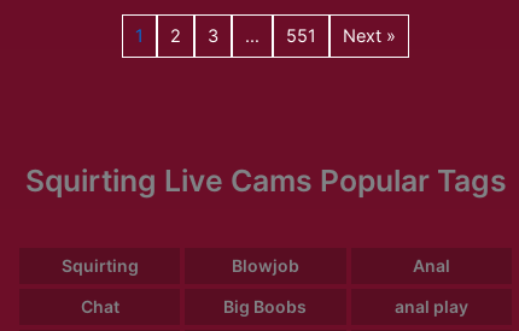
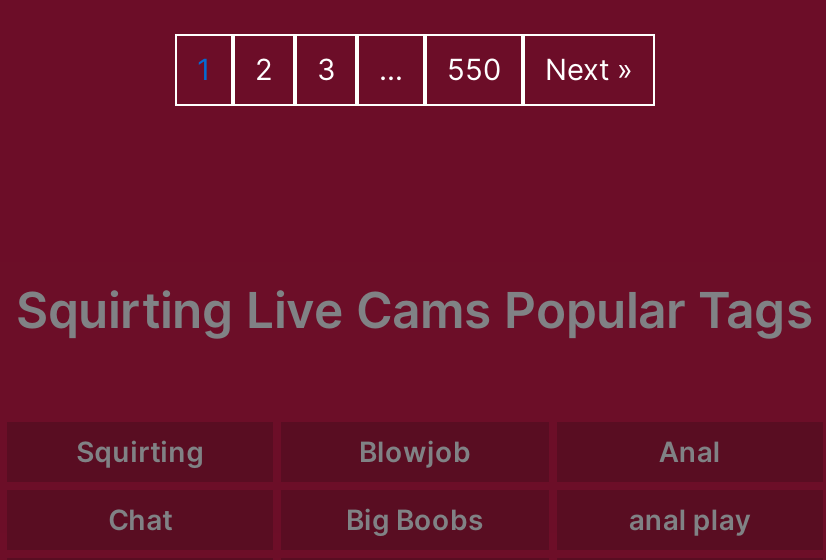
- 551
+ 550
